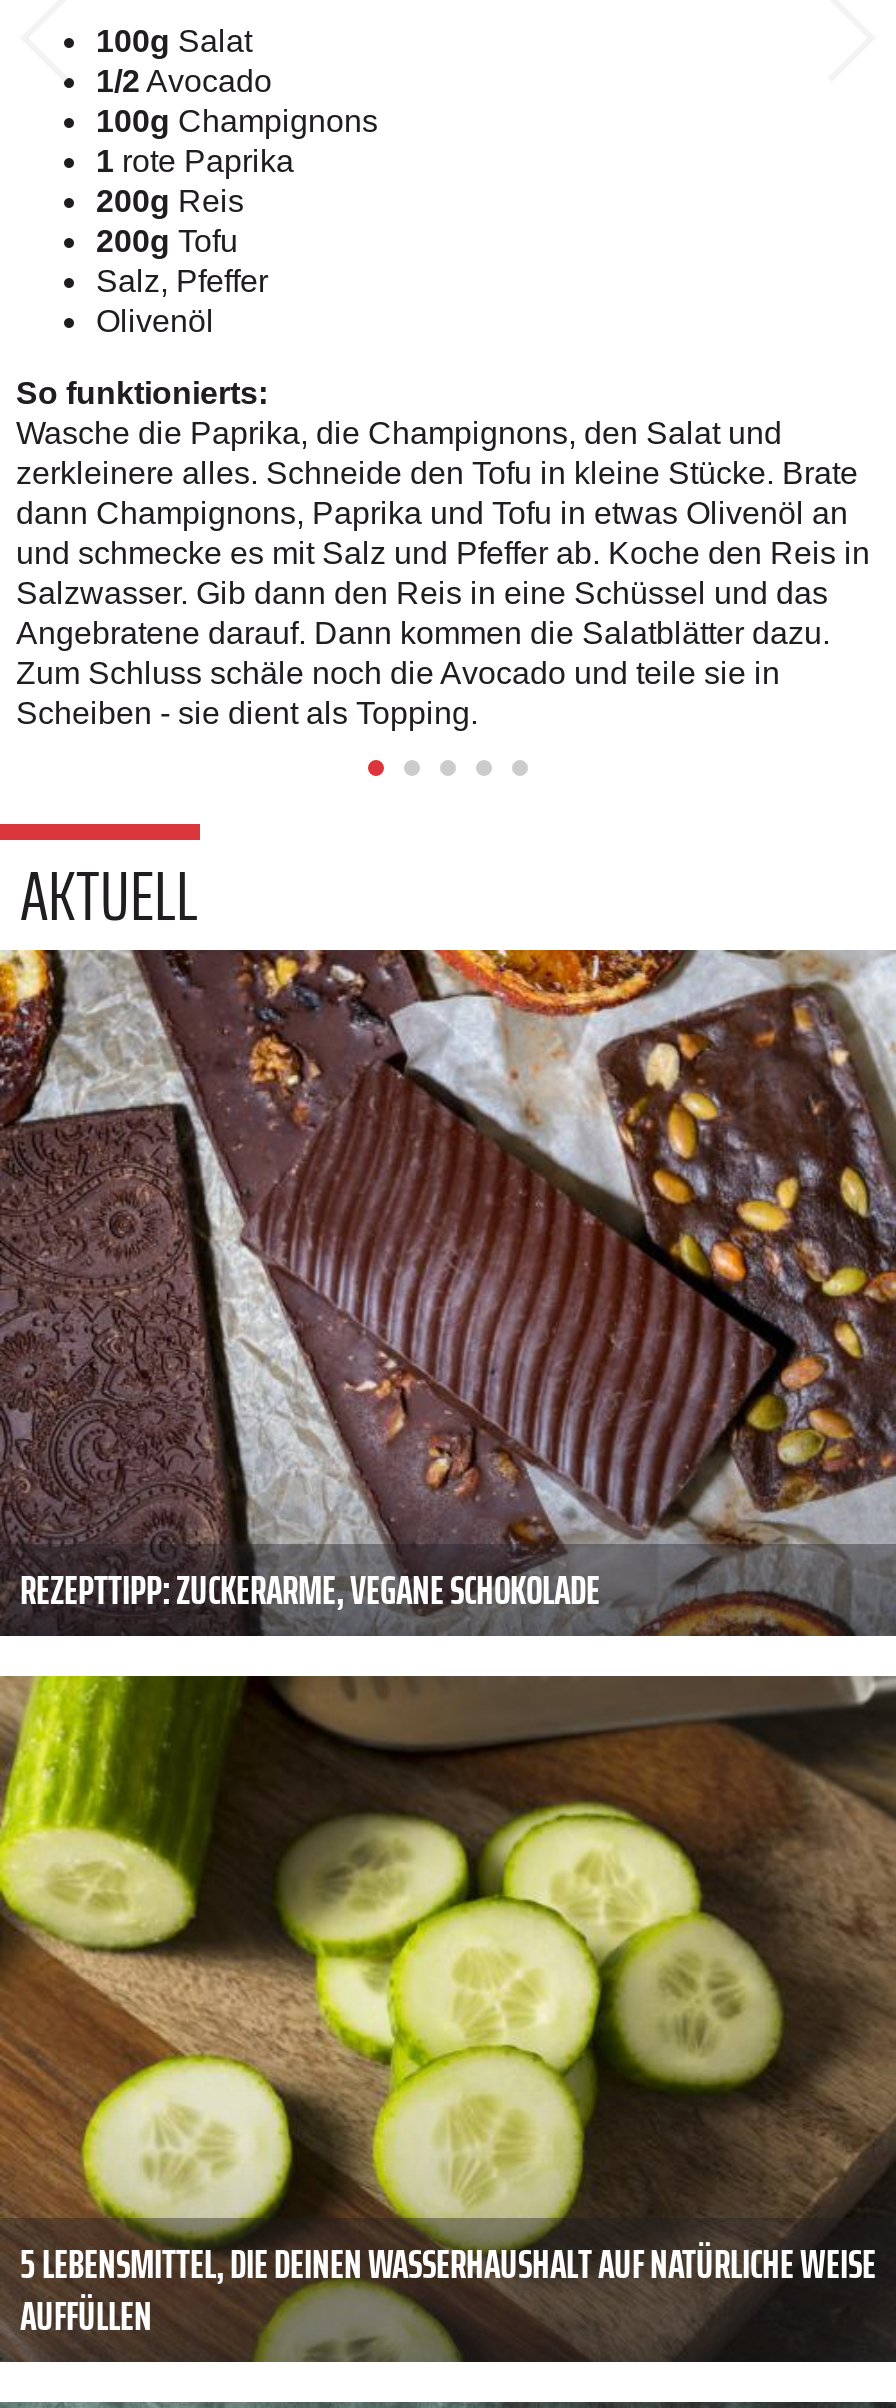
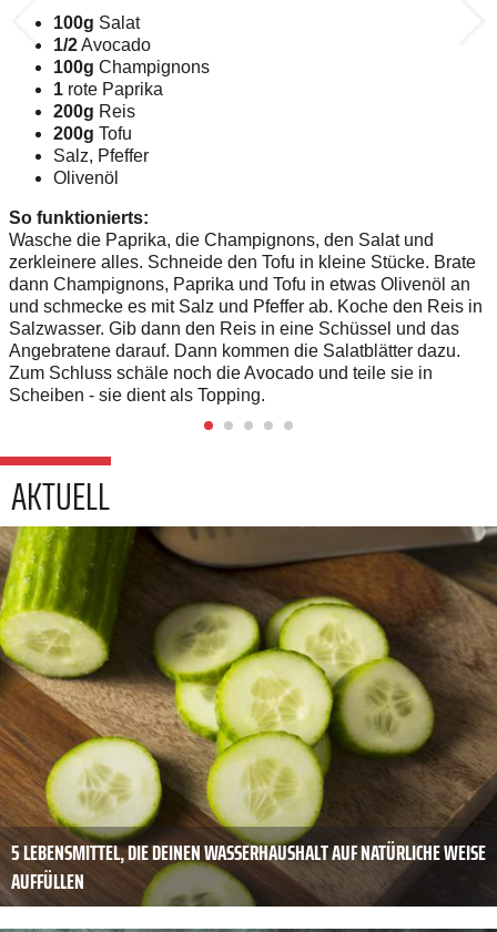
- [image]
- REZEPTTIPP: ZUCKERARME, VEGANE SCHOKOLADE
